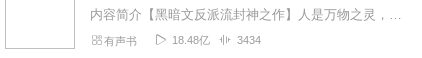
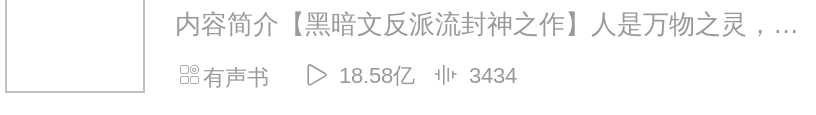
- 18.48亿
+ 18.58亿
